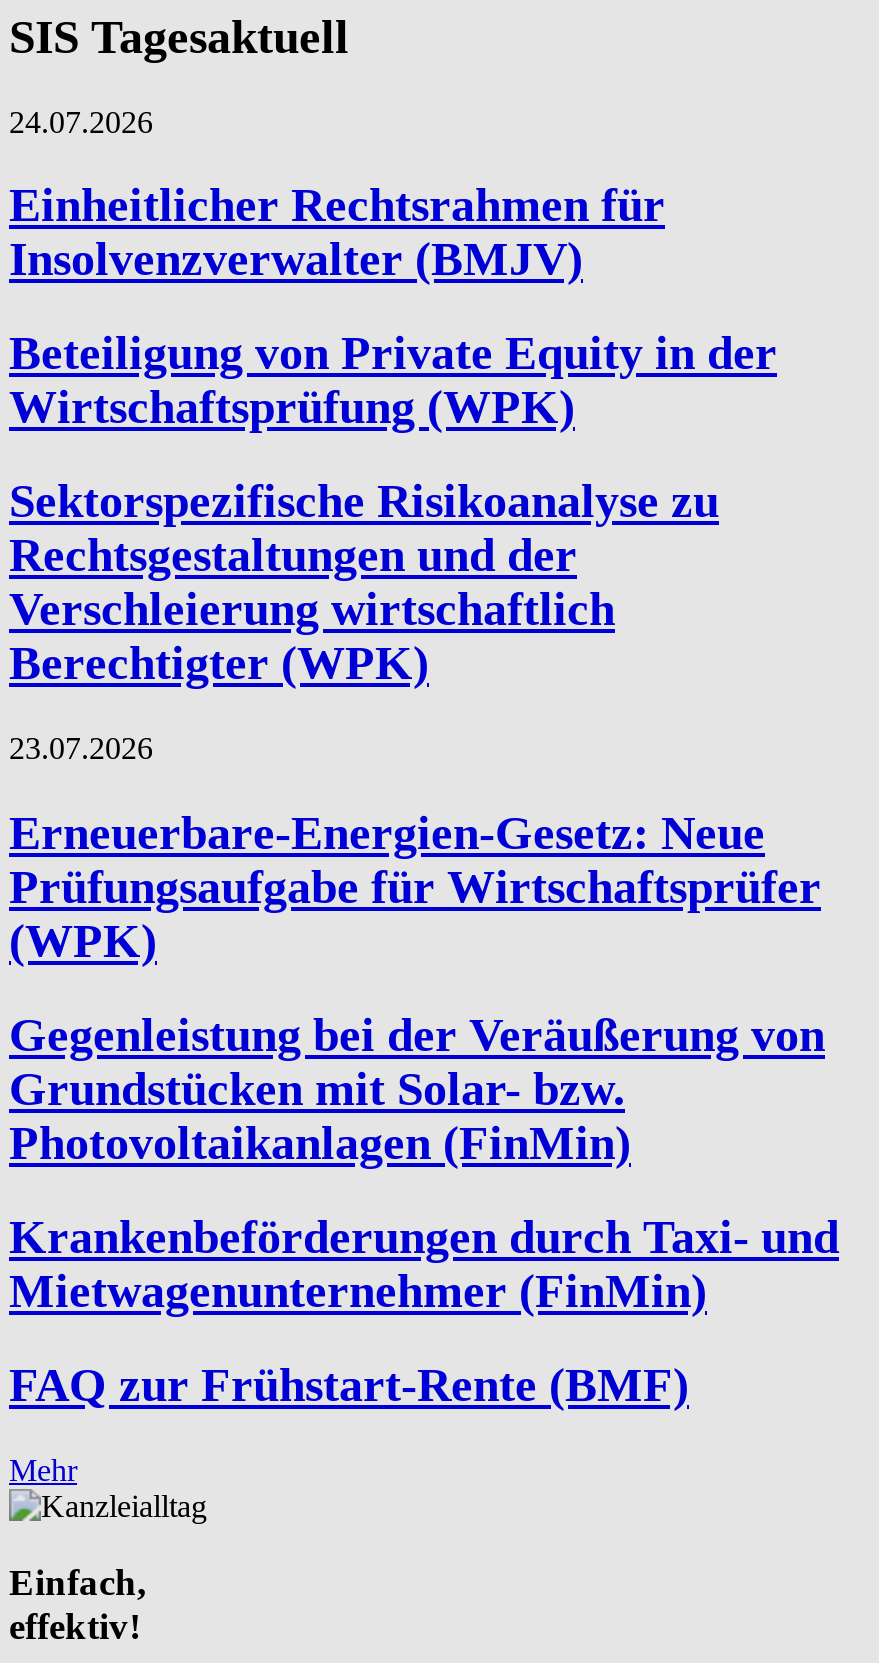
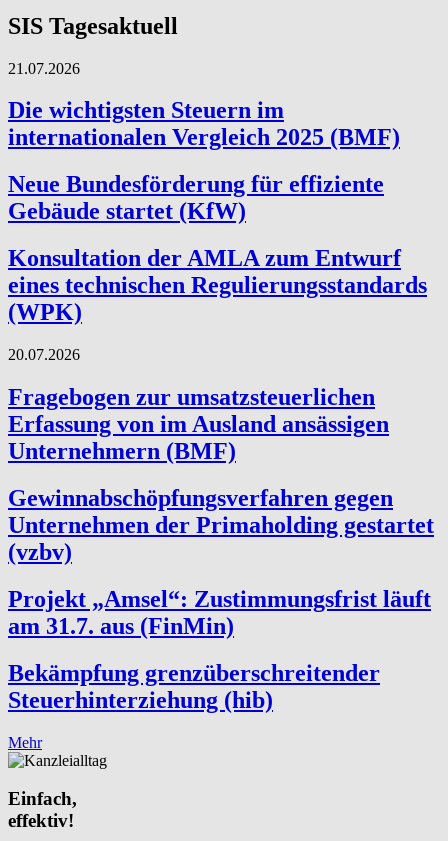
- 24.07.2026
- Einheitlicher Rechtsrahmen für
- Insolvenzverwalter (BMJV)
- Beteiligung von Private Equity in der
- Wirtschaftsprüfung (WPK)
- Sektorspezifische Risikoanalyse zu
- Rechtsgestaltungen und der
- Verschleierung wirtschaftlich
- Berechtigter (WPK)
- 23.07.2026
- Erneuerbare-Energien-Gesetz: Neue
- Prüfungsaufgabe für Wirtschaftsprüfer
+ 21.07.2026
+ Die wichtigsten Steuern im
+ internationalen Vergleich 2025 (BMF)
+ Neue Bundesförderung für effiziente
+ Gebäude startet (KfW)
+ Konsultation der AMLA zum Entwurf
+ eines technischen Regulierungsstandards

moved up: (WPK)

- Gegenleistung bei der Veräußerung von
- Grundstücken mit Solar- bzw.
- Photovoltaikanlagen (FinMin)
- Krankenbeförderungen durch Taxi- und
- Mietwagenunternehmer (FinMin)
- FAQ zur Frühstart-Rente (BMF)
+ 20.07.2026
+ Fragebogen zur umsatzsteuerlichen
+ Erfassung von im Ausland ansässigen
+ Unternehmern (BMF)
+ Gewinnabschöpfungsverfahren gegen
+ Unternehmen der Primaholding gestartet
+ (vzbv)
+ Projekt „Amsel“: Zustimmungsfrist läuft
+ am 31.7. aus (FinMin)
+ Bekämpfung grenzüberschreitender
+ Steuerhinterziehung (hib)
